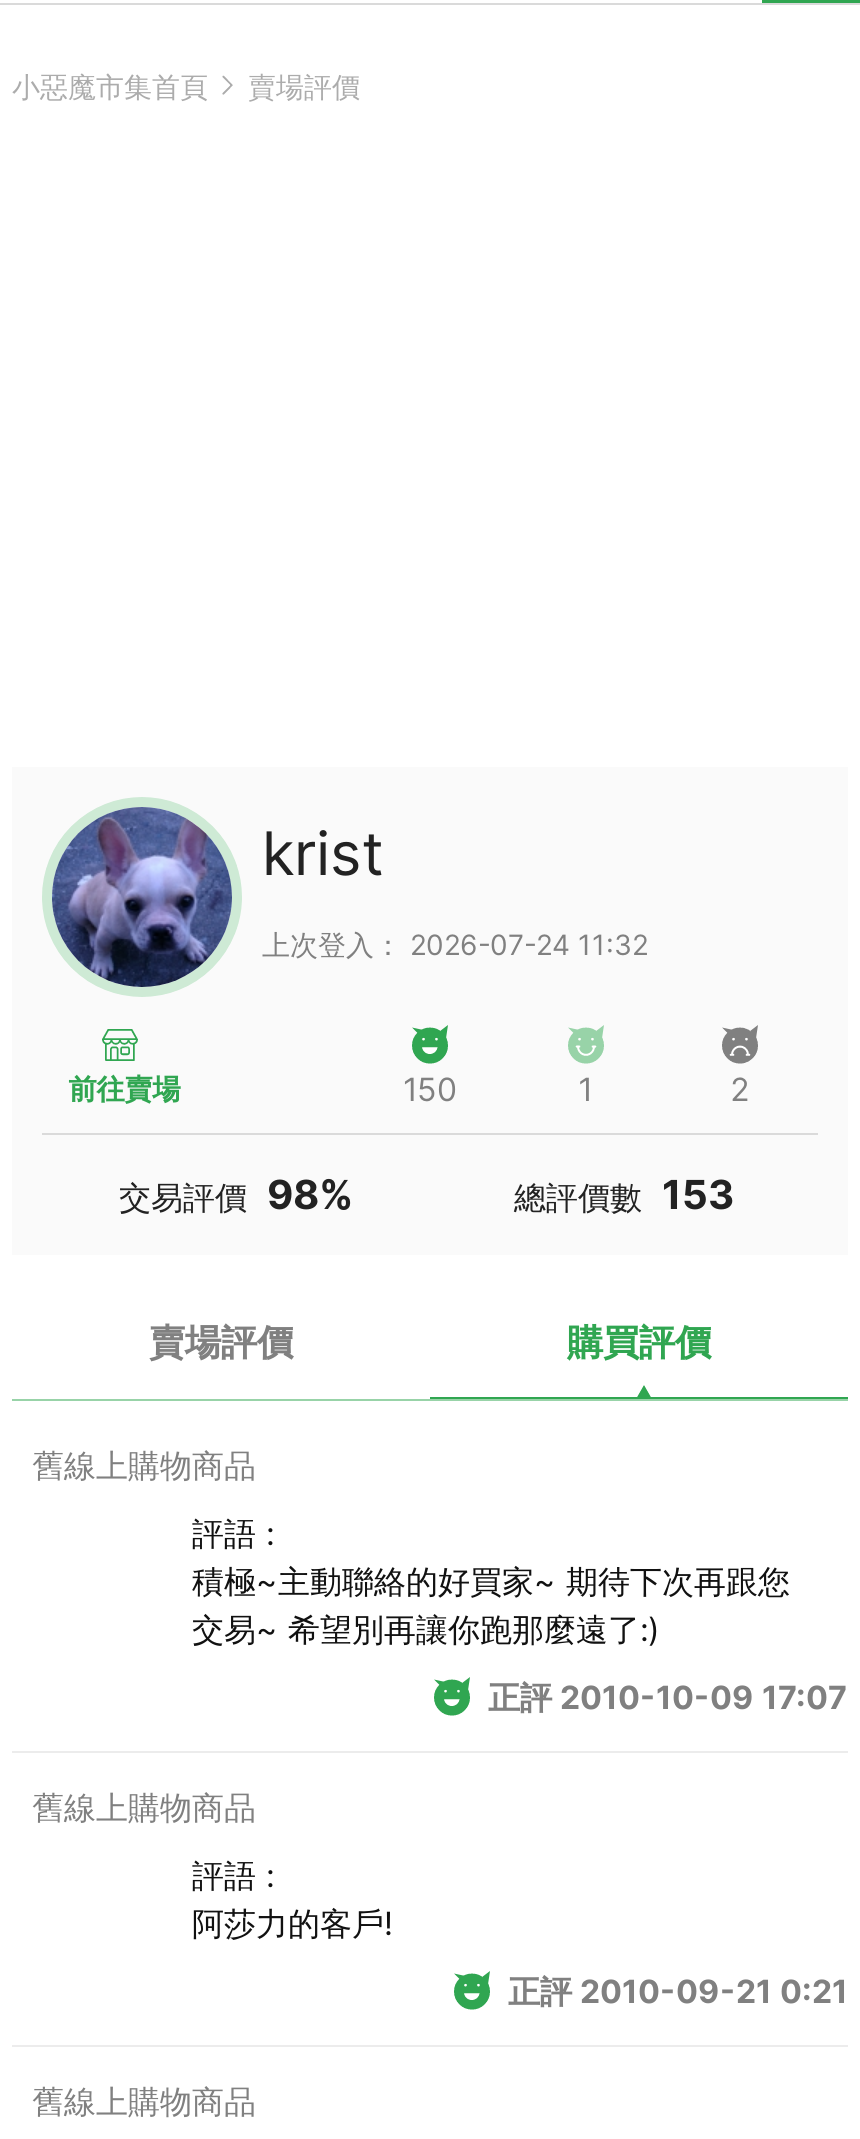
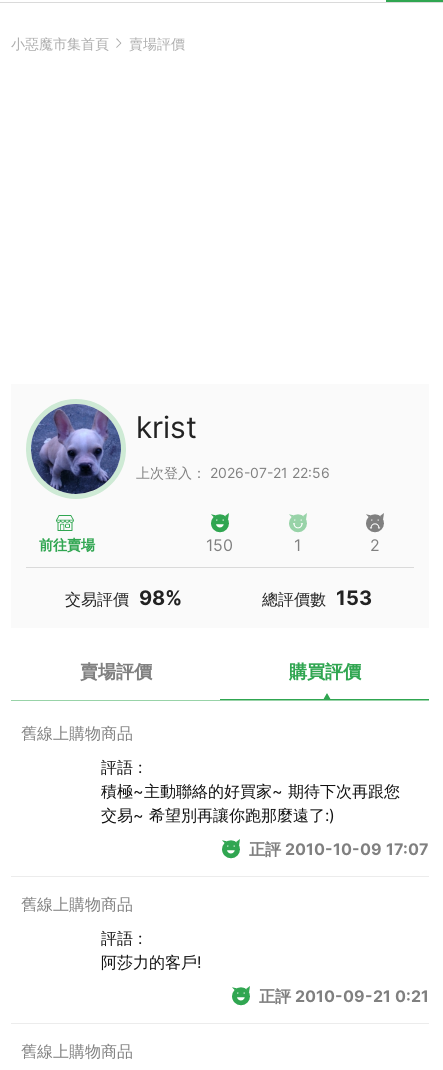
- 上次登入： 2026-07-24 11:32
+ 上次登入： 2026-07-21 22:56
